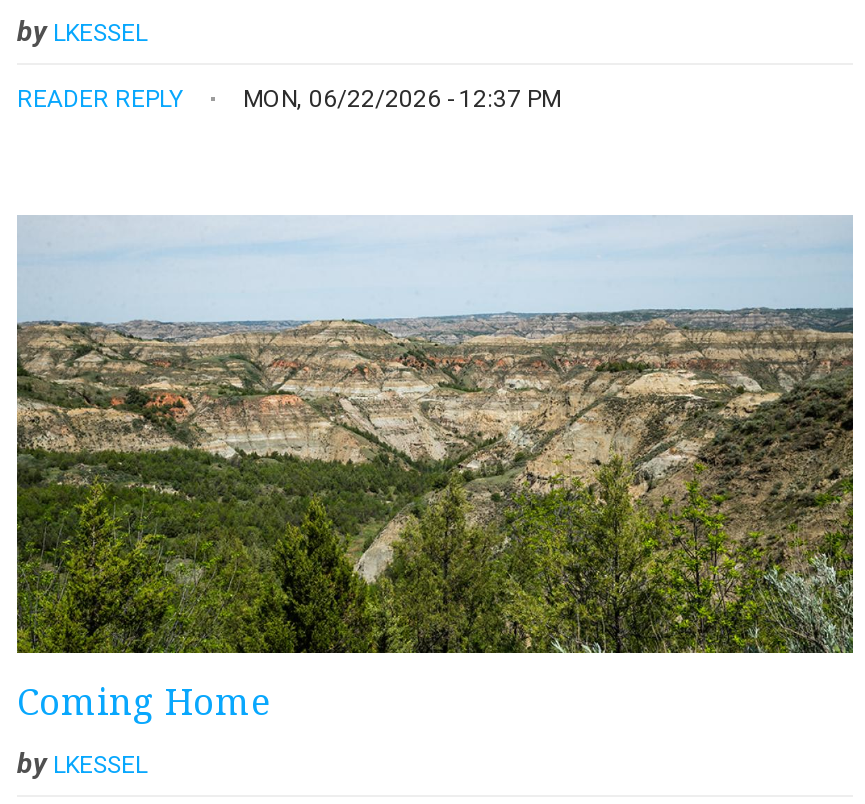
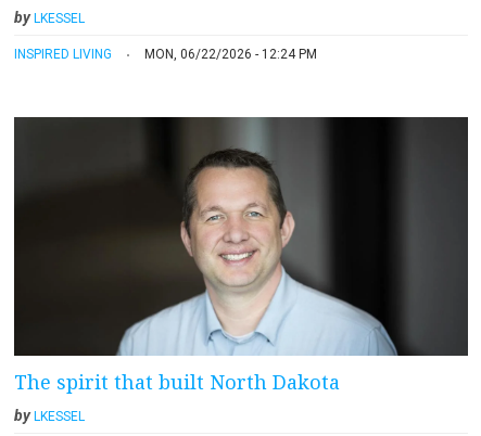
- READER REPLY
- MON, 06/22/2026 - 12:37 PM
+ INSPIRED LIVING
+ MON, 06/22/2026 - 12:24 PM

- [image]
- Coming Home
+ [image]
+ The spirit that built North Dakota
